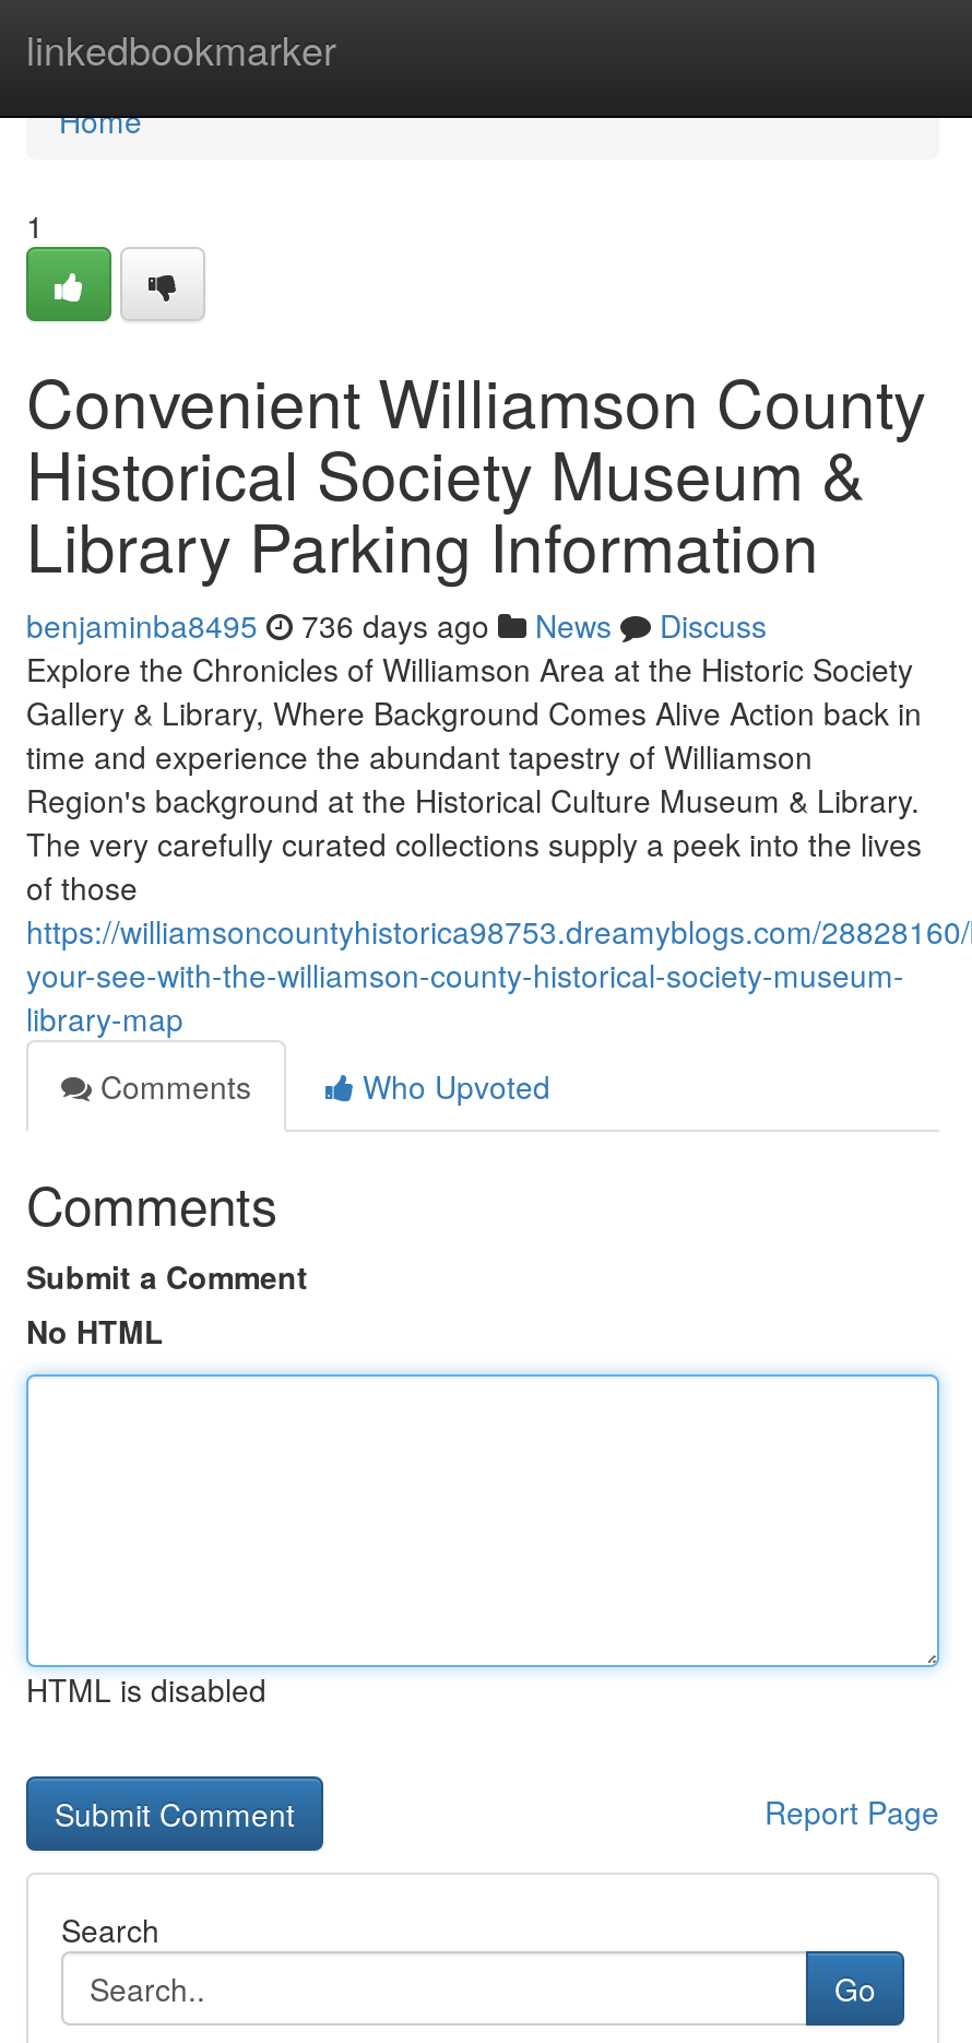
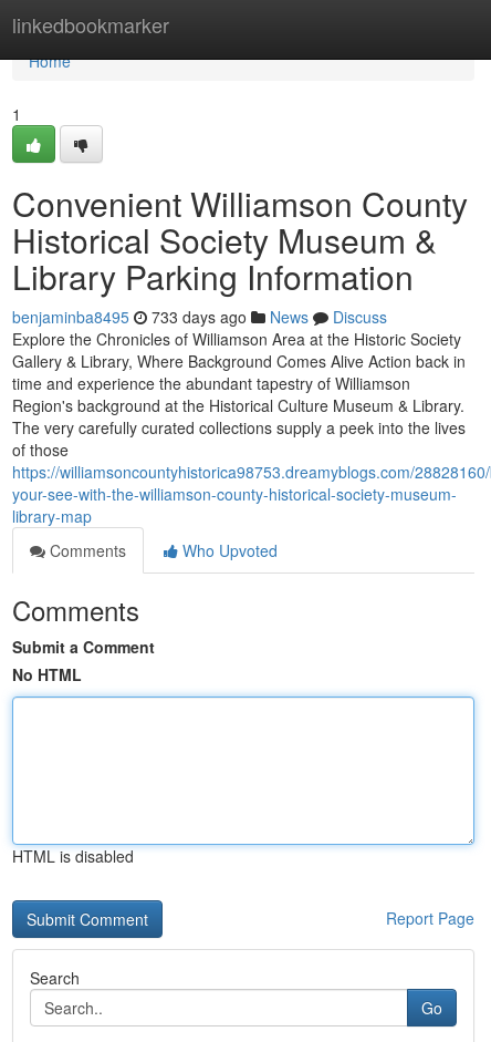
- benjaminba8495 736 days ago News Discuss
+ benjaminba8495 733 days ago News Discuss
